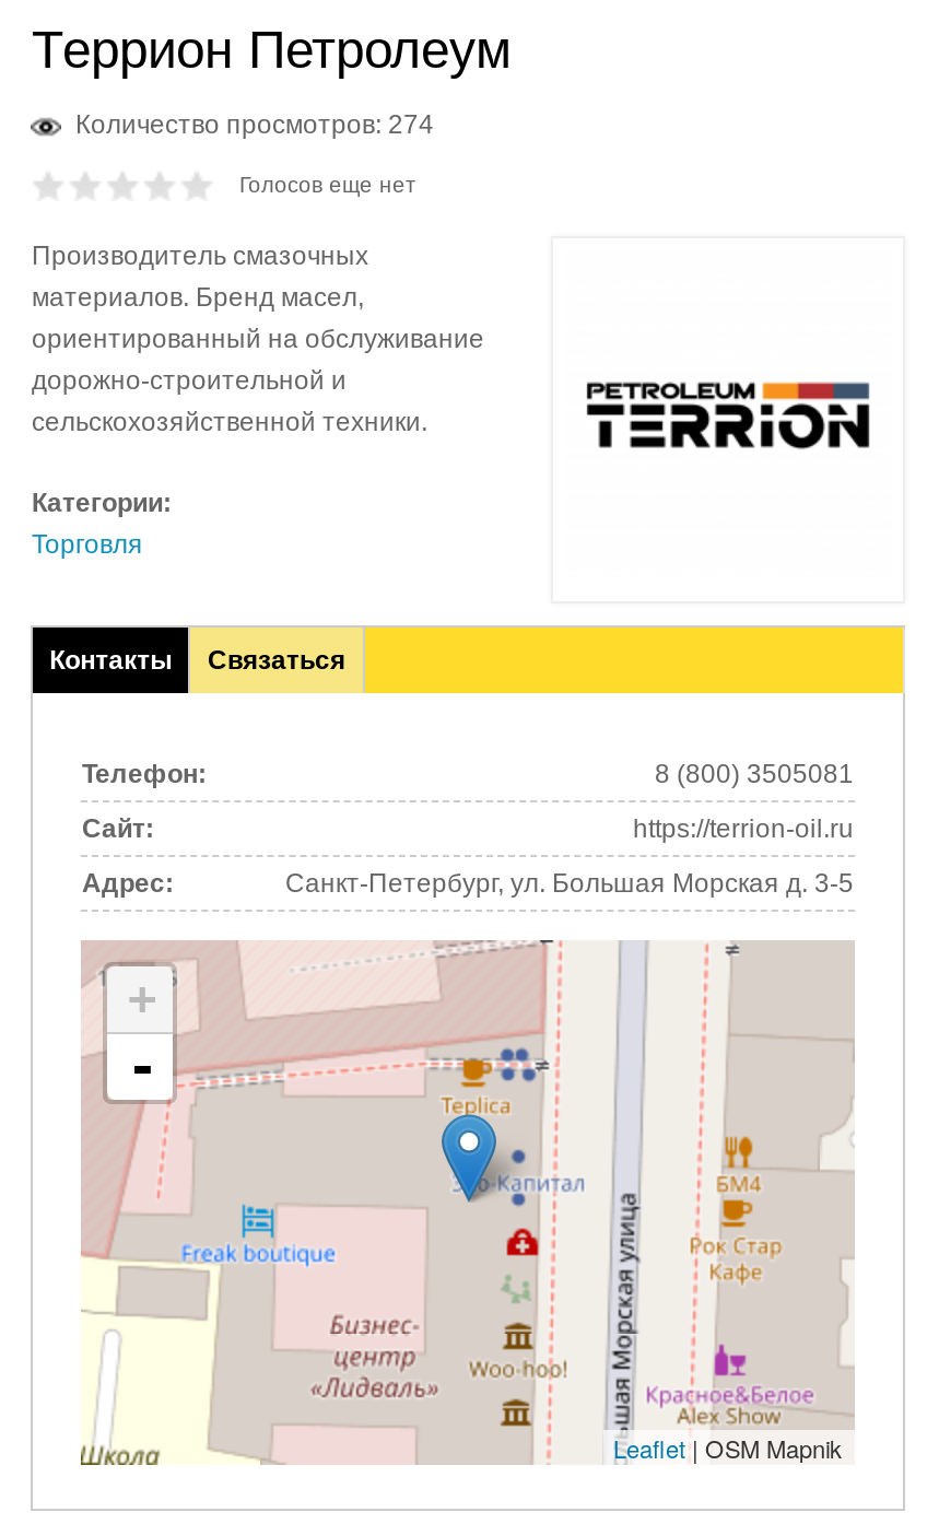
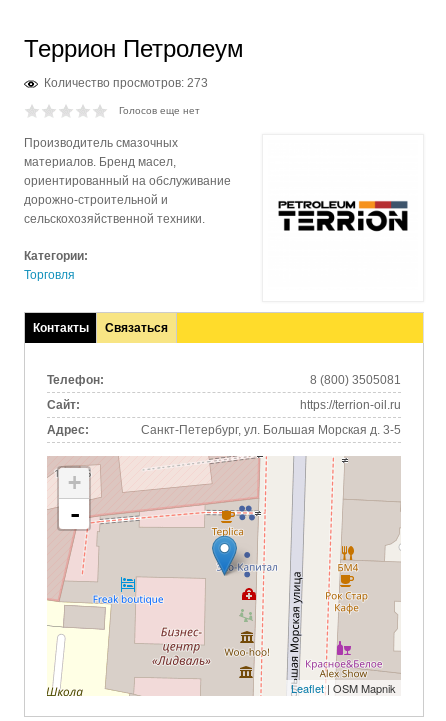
- Количество просмотров: 274
+ Количество просмотров: 273
